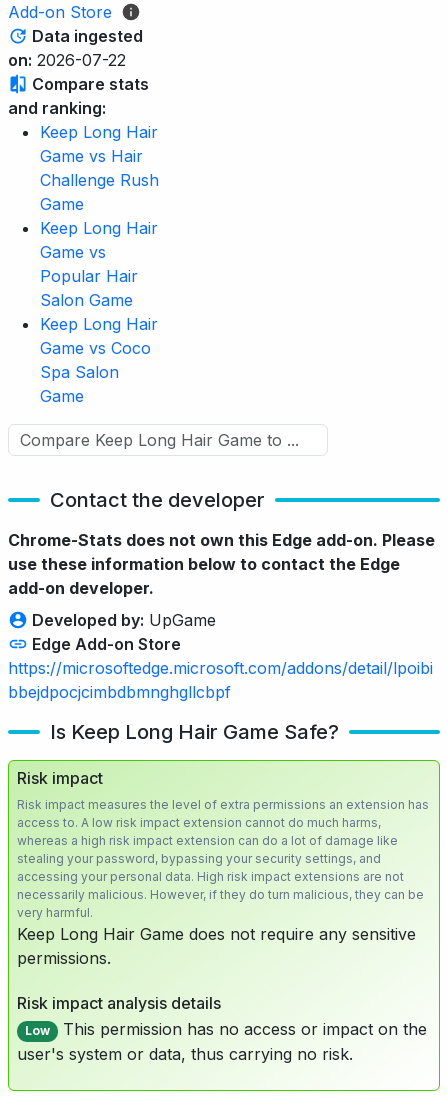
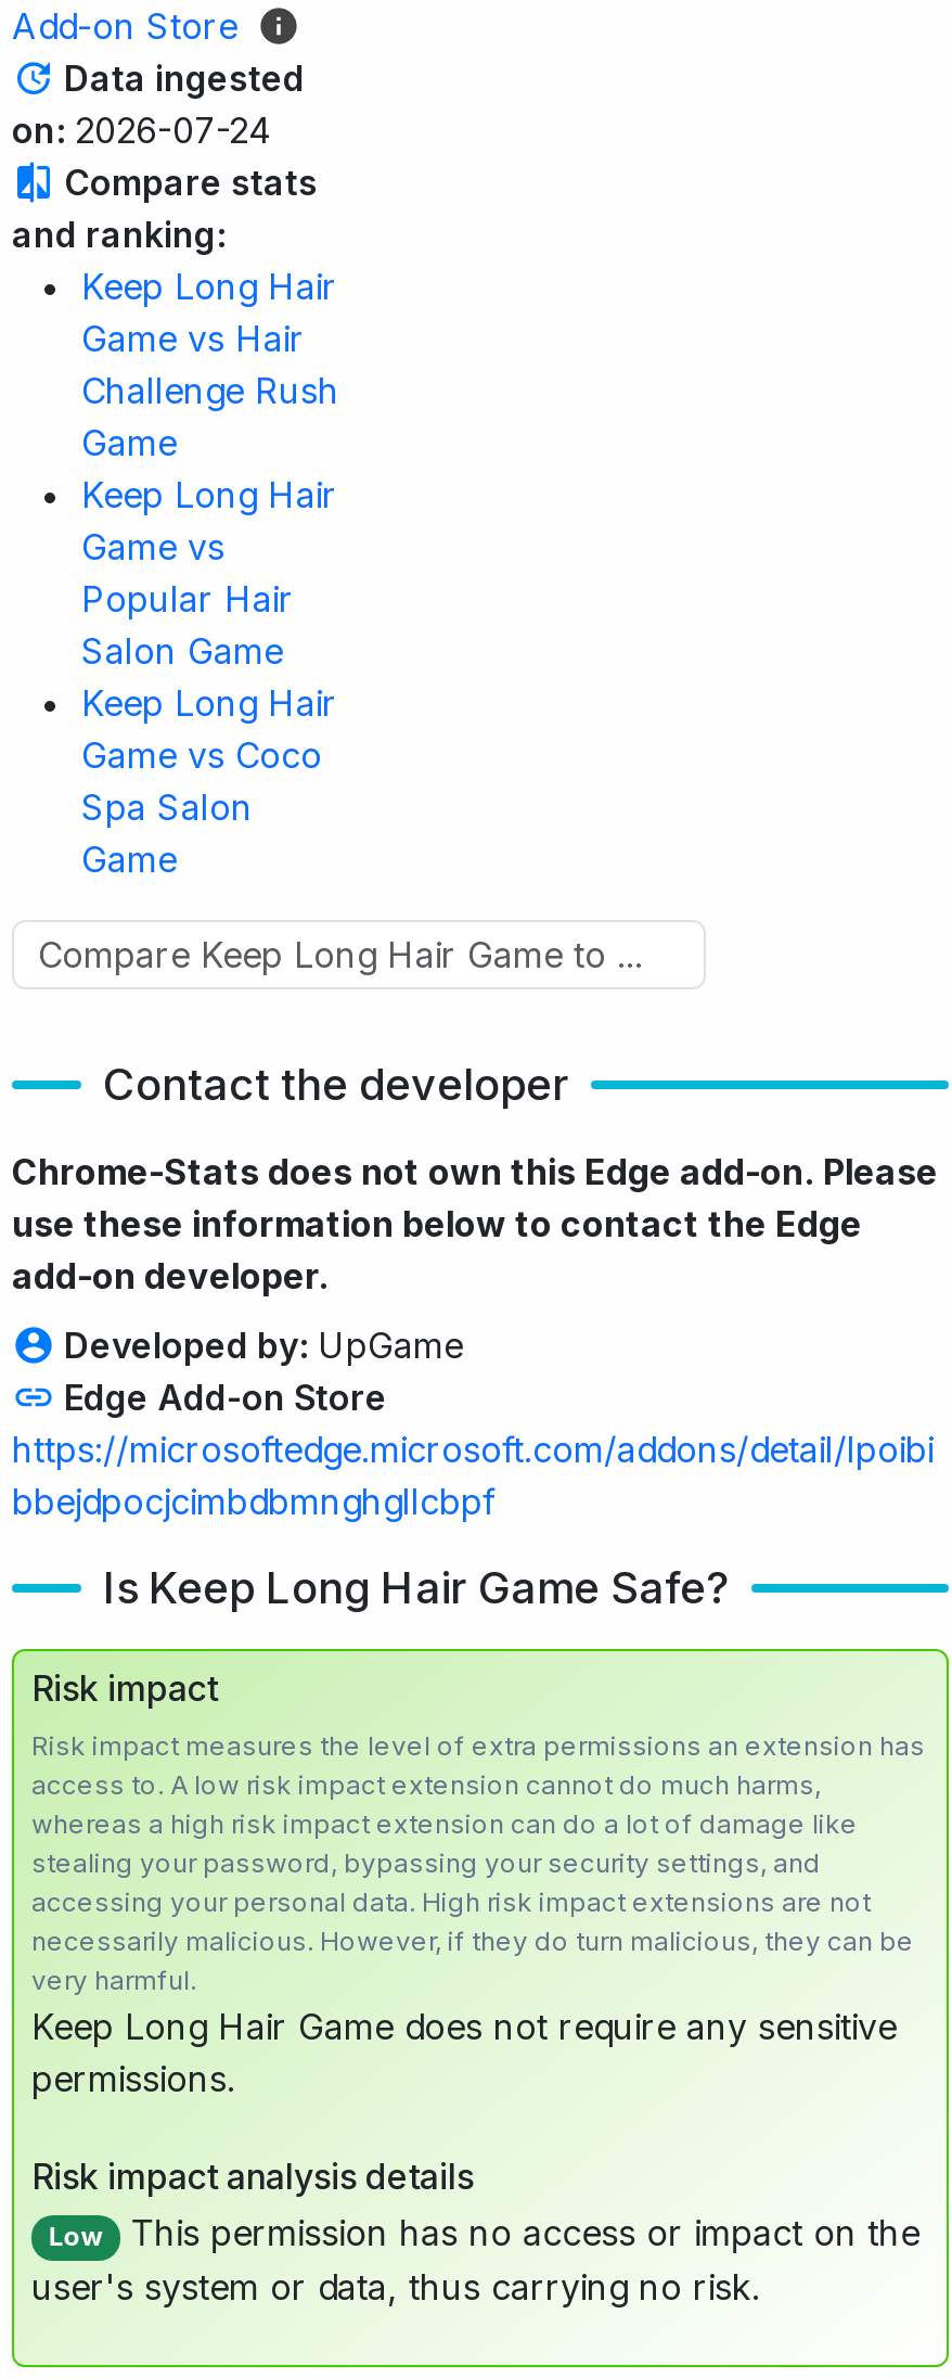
- on: 2026-07-22
+ on: 2026-07-24
